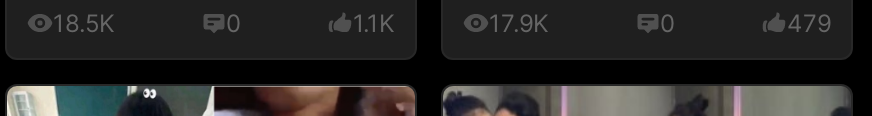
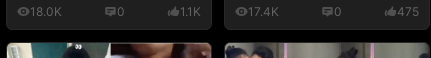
- 18.5K
+ 18.0K

- 17.9K
+ 17.4K

- 479
+ 475
